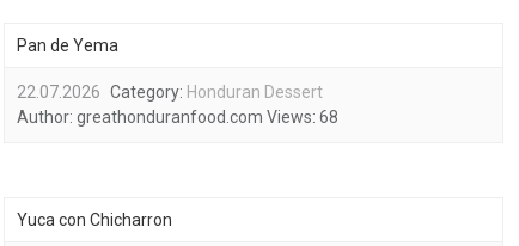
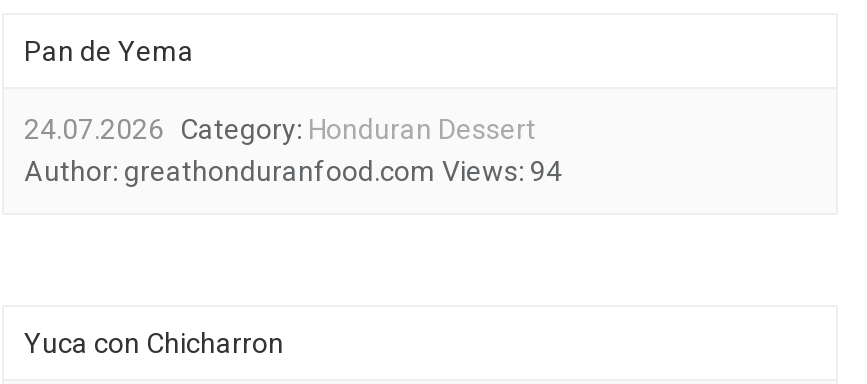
- 22.07.2026 Category: Honduran Dessert
+ 24.07.2026 Category: Honduran Dessert

- Author: greathonduranfood.com Views: 68
+ Author: greathonduranfood.com Views: 94
